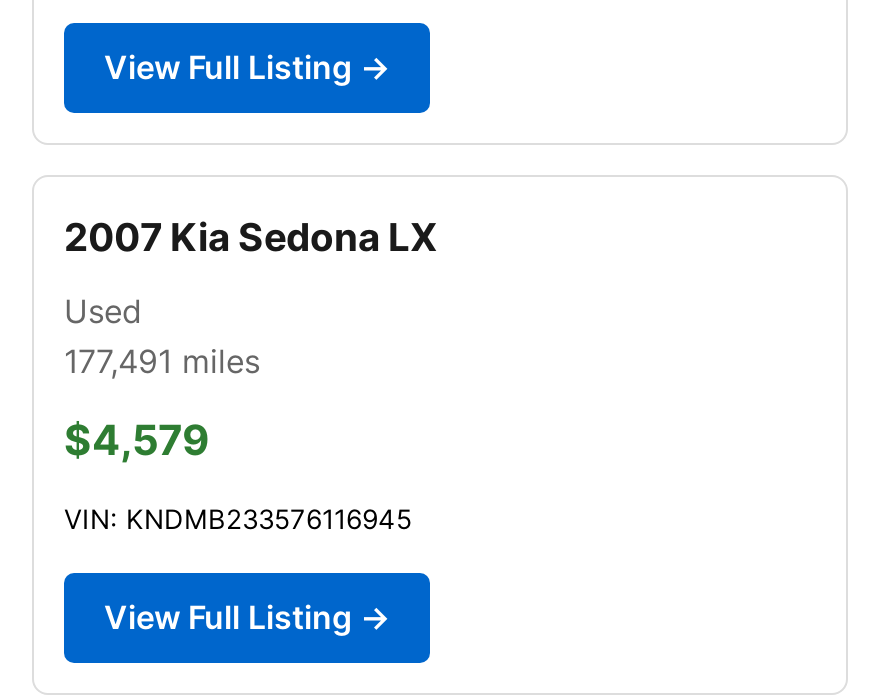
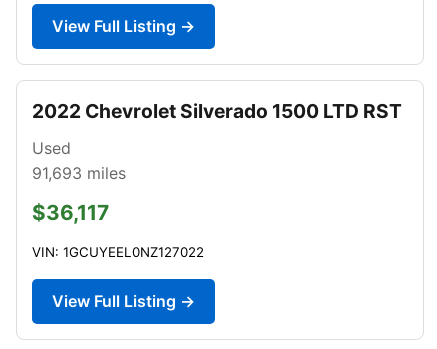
- 2007 Kia Sedona LX
+ 2022 Chevrolet Silverado 1500 LTD RST

- 177,491 miles
+ 91,693 miles

- $4,579
+ $36,117

- VIN: KNDMB233576116945
+ VIN: 1GCUYEEL0NZ127022
